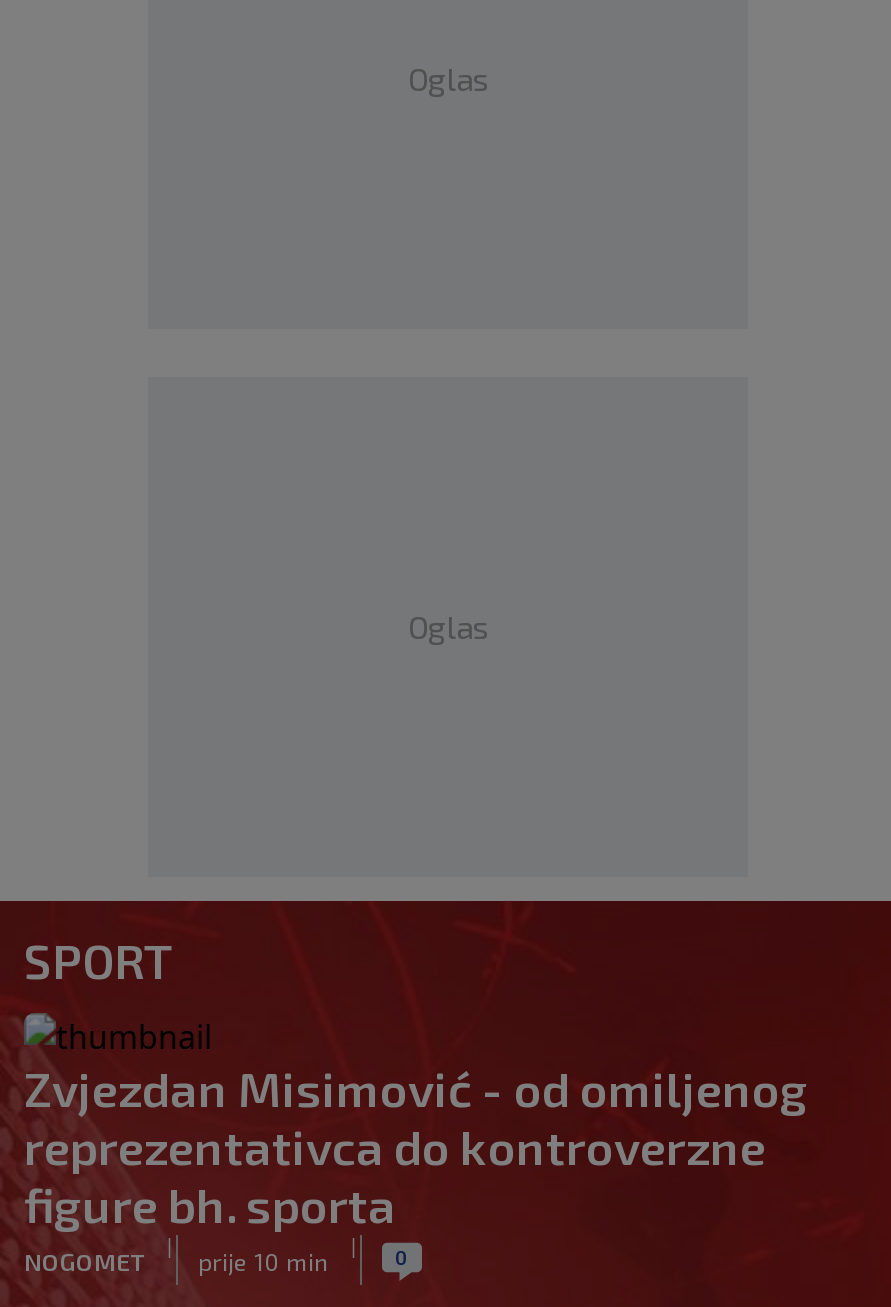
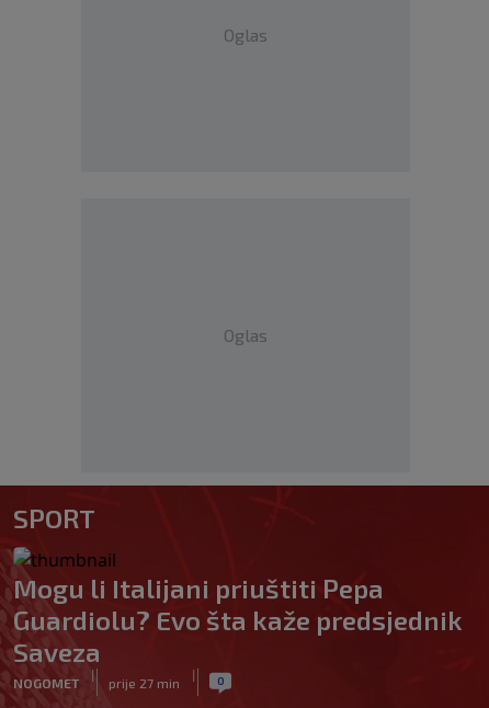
- Zvjezdan Misimović - od omiljenog
- reprezentativca do kontroverzne
- figure bh. sporta
+ Mogu li Italijani priuštiti Pepa
+ Guardiolu? Evo šta kaže predsjednik
+ Saveza

- NOGOMET prije 10 min
+ NOGOMET prije 27 min
